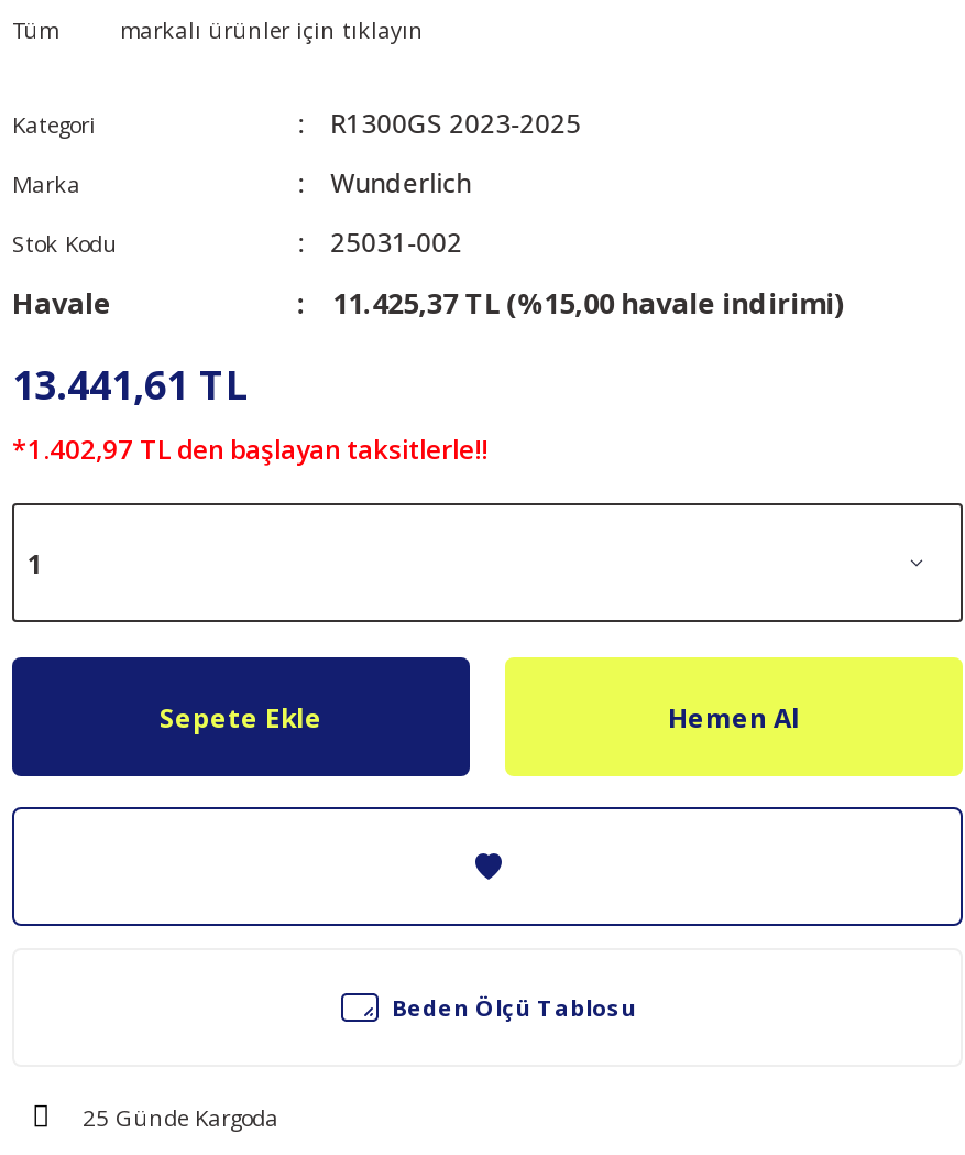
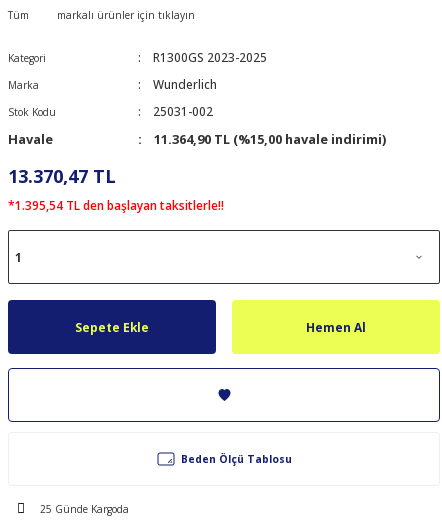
- 11.425,37 TL (%15,00 havale indirimi)
+ 11.364,90 TL (%15,00 havale indirimi)

- 13.441,61 TL
+ 13.370,47 TL

- *1.402,97 TL den başlayan taksitlerle!!
+ *1.395,54 TL den başlayan taksitlerle!!
